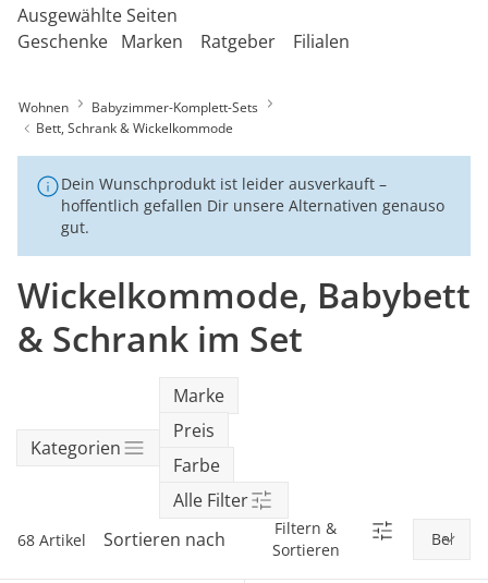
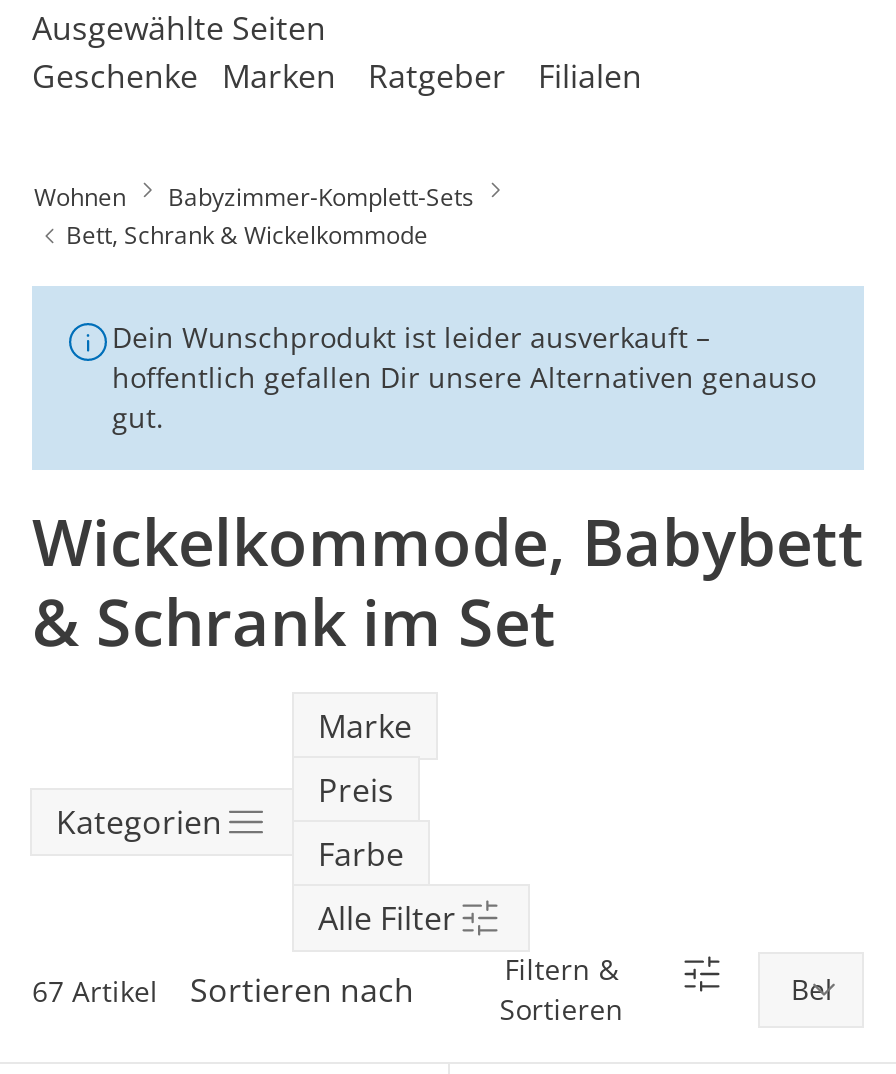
- 68 Artikel
+ 67 Artikel
